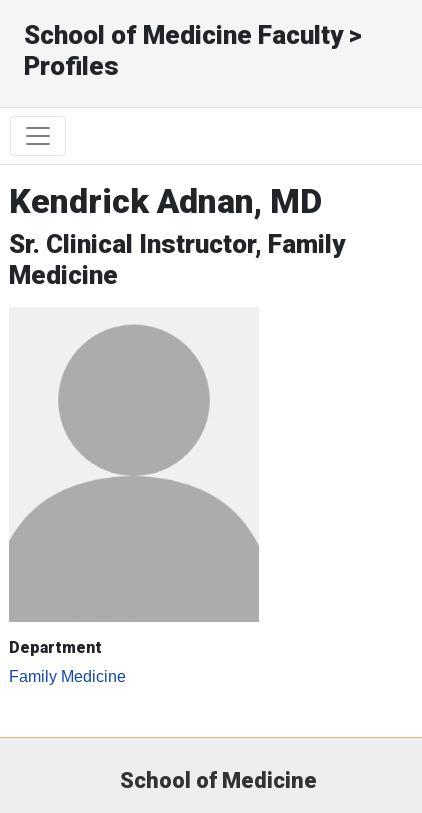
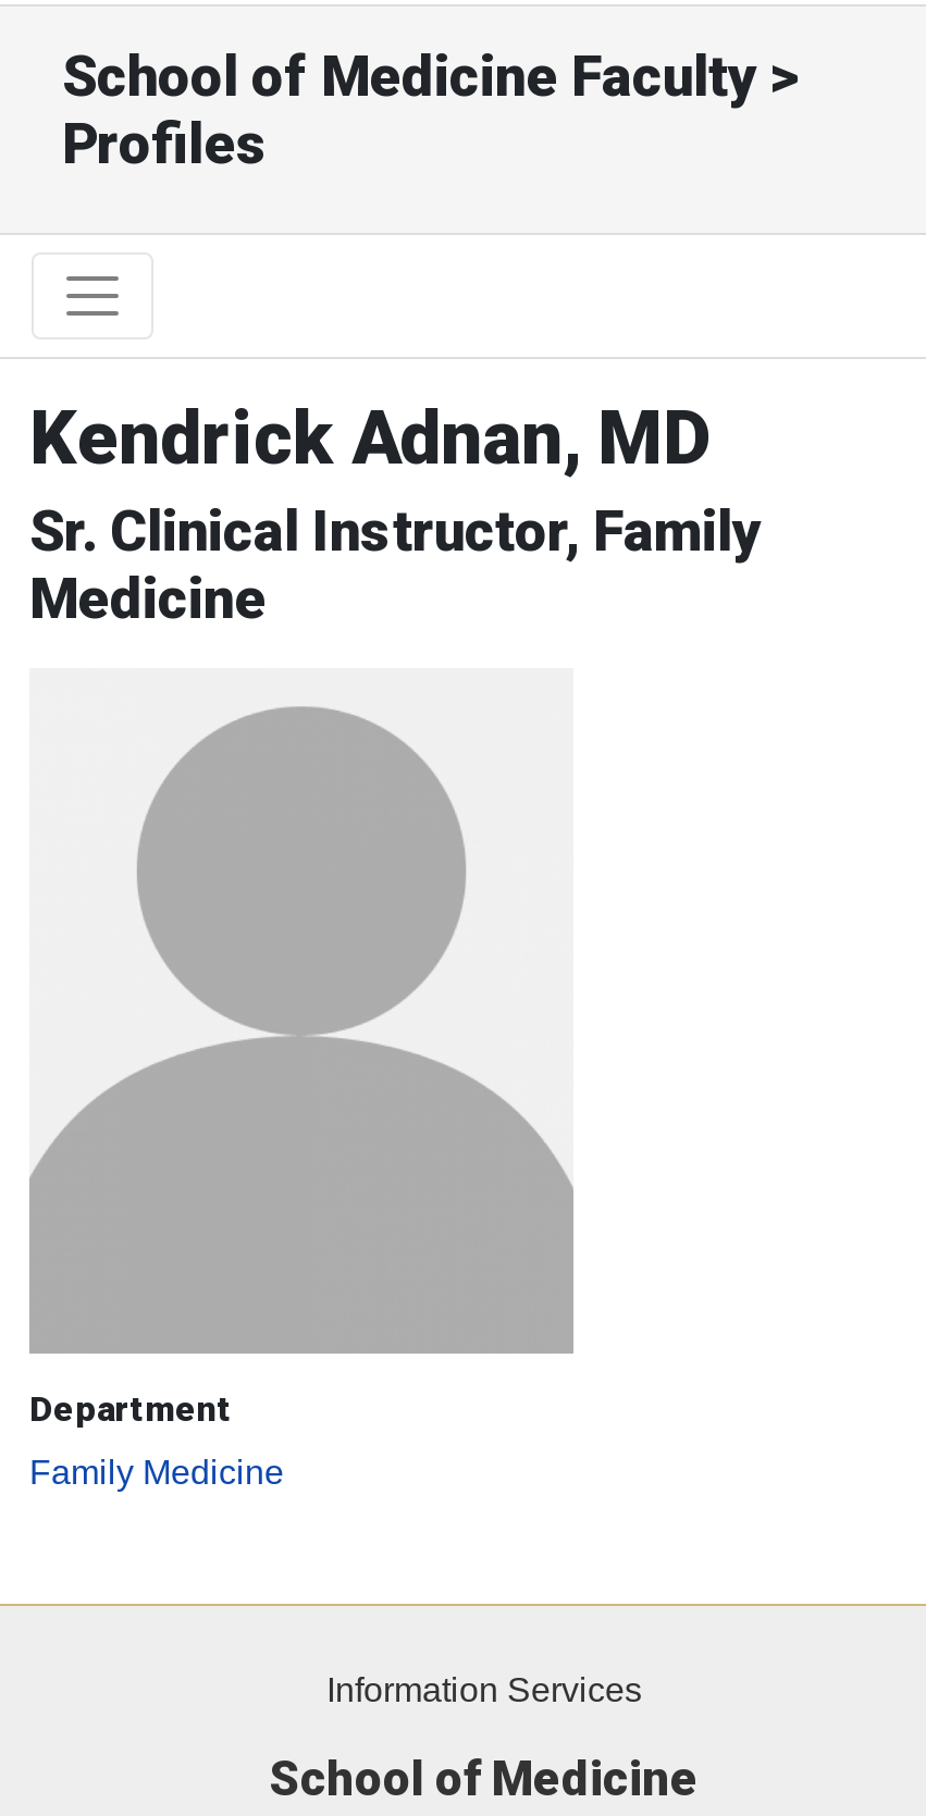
+ Information Services
